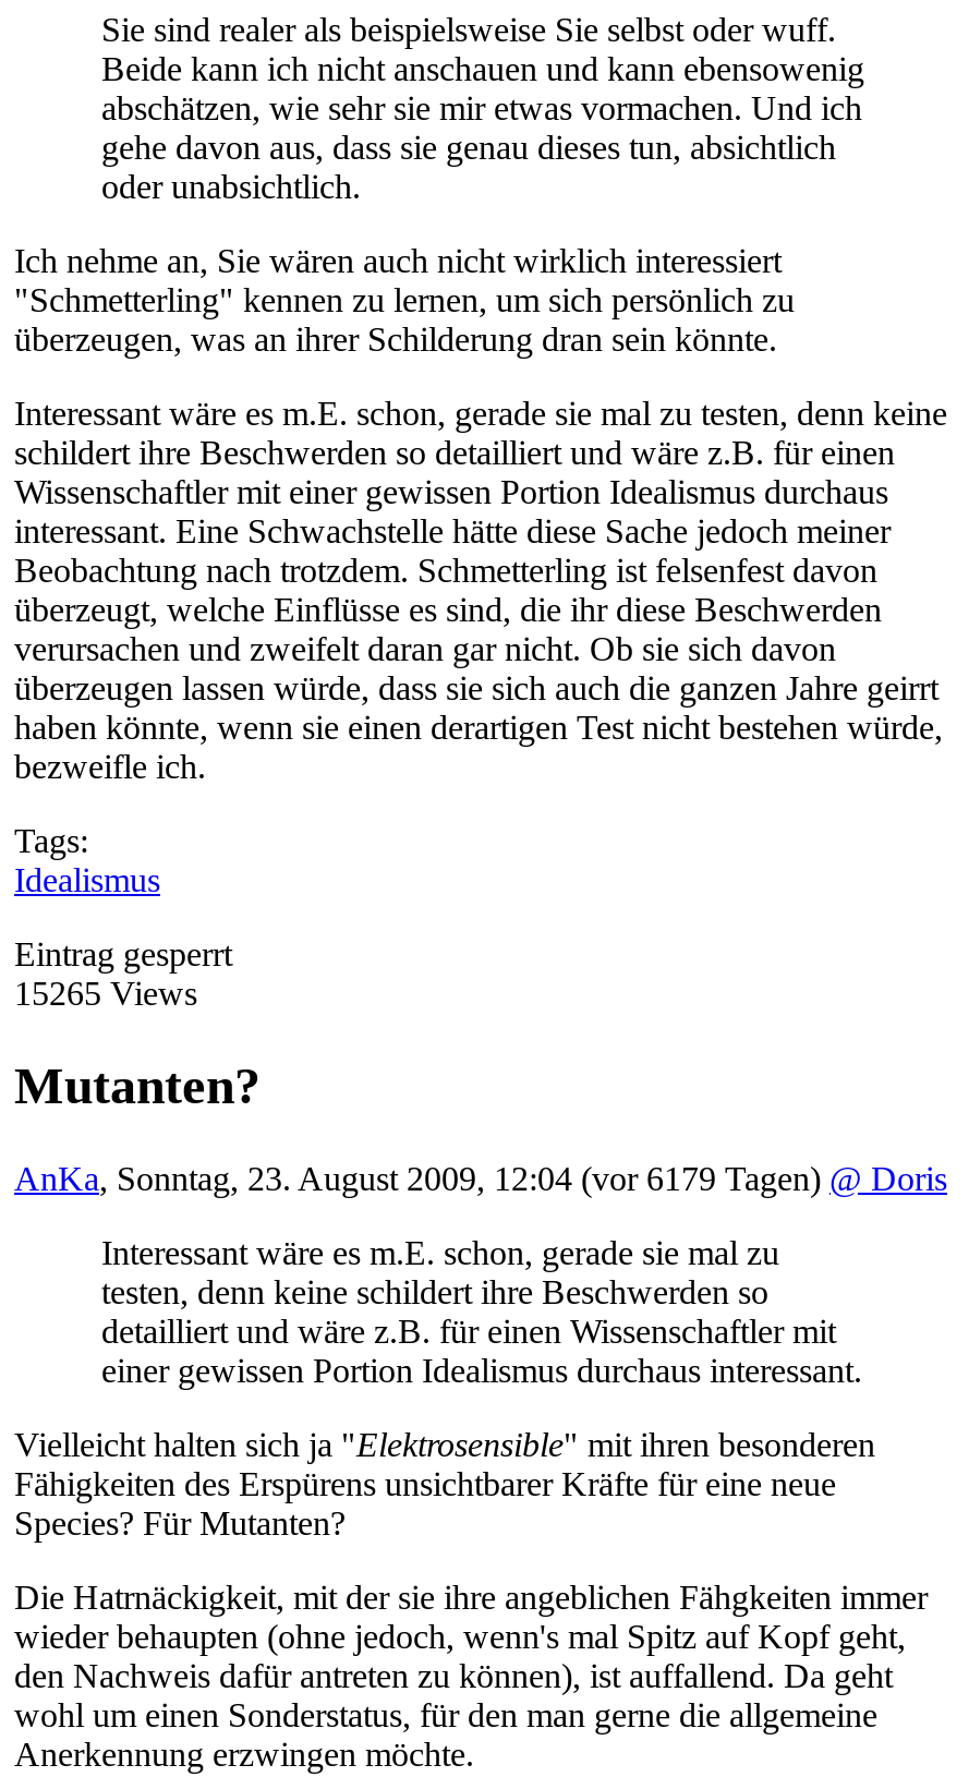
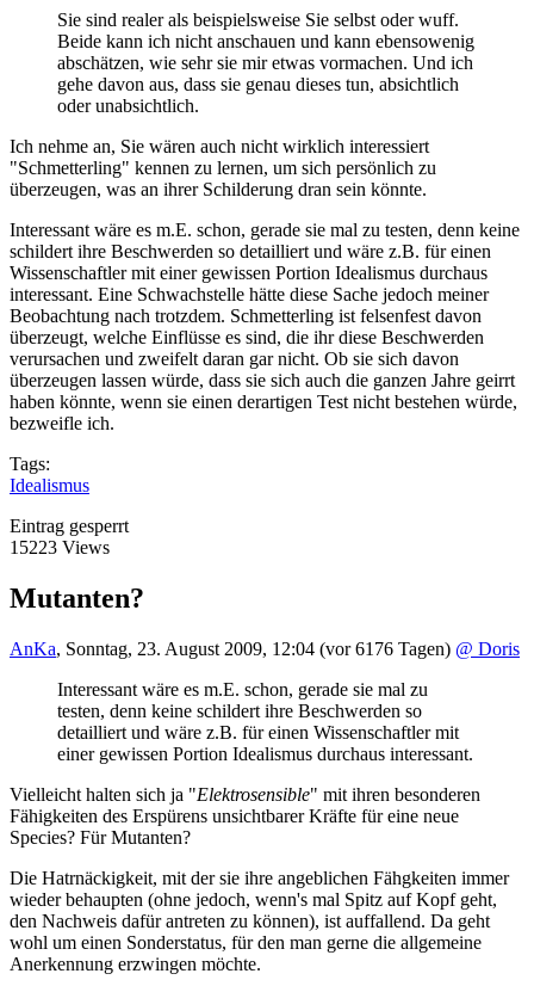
- 15265 Views
+ 15223 Views

- AnKa, Sonntag, 23. August 2009, 12:04 (vor 6179 Tagen) @ Doris
+ AnKa, Sonntag, 23. August 2009, 12:04 (vor 6176 Tagen) @ Doris
